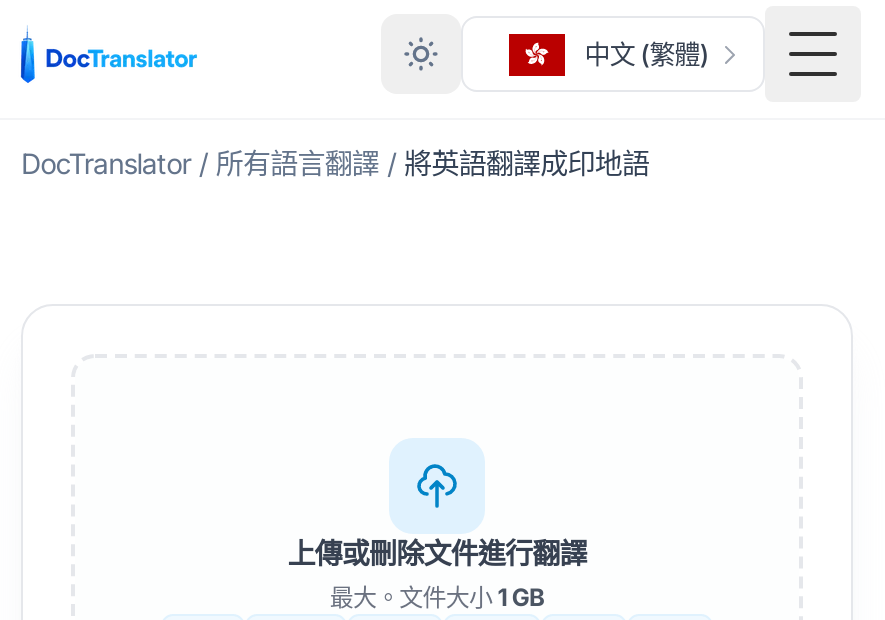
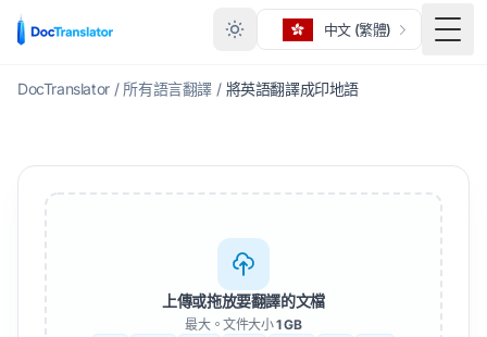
- 上傳或刪除文件進行翻譯
+ 上傳或拖放要翻譯的文檔
